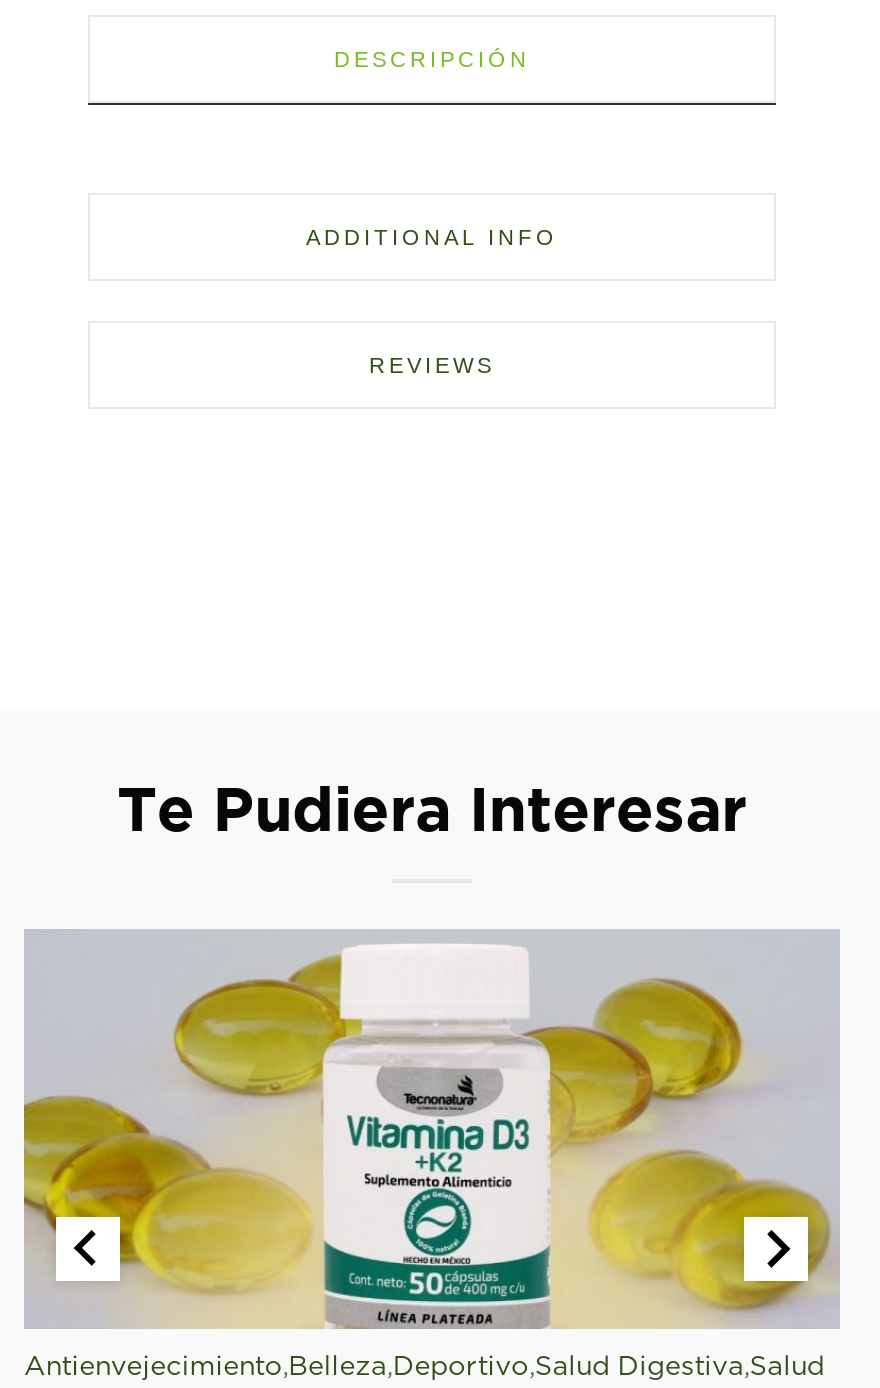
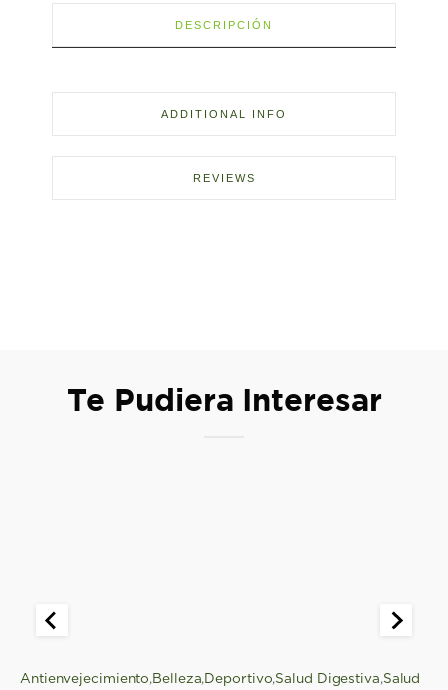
- [image]
